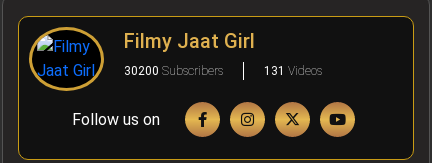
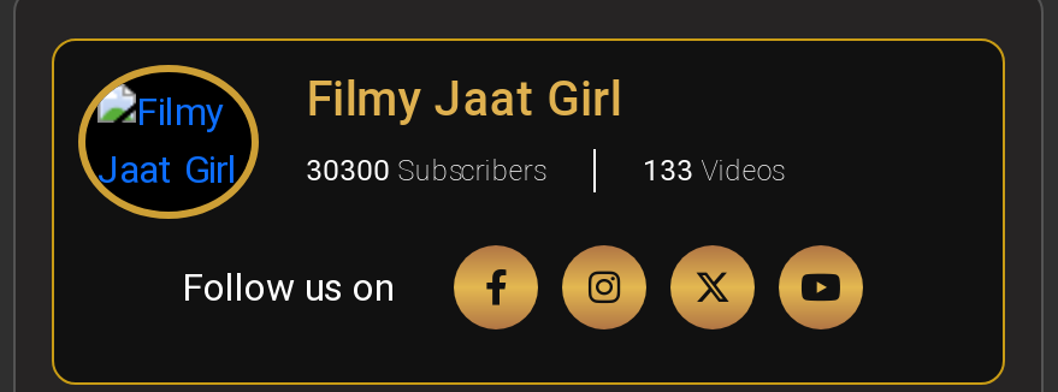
- 30200 Subscribers
+ 30300 Subscribers

- 131 Videos
+ 133 Videos
